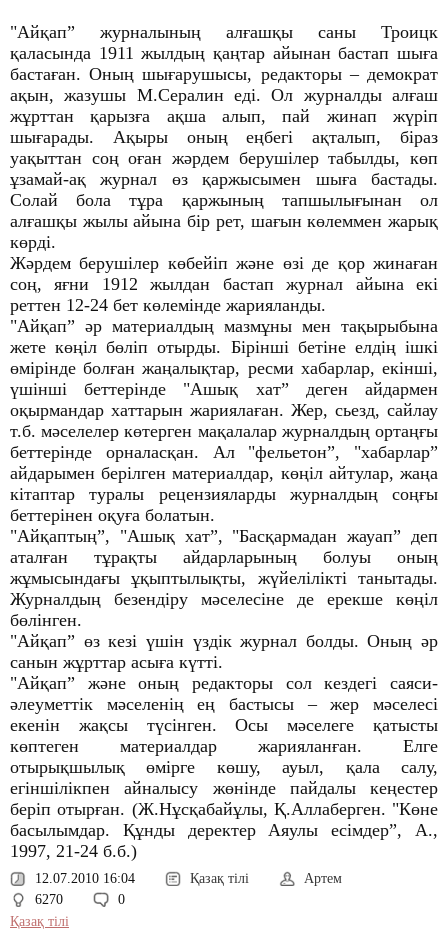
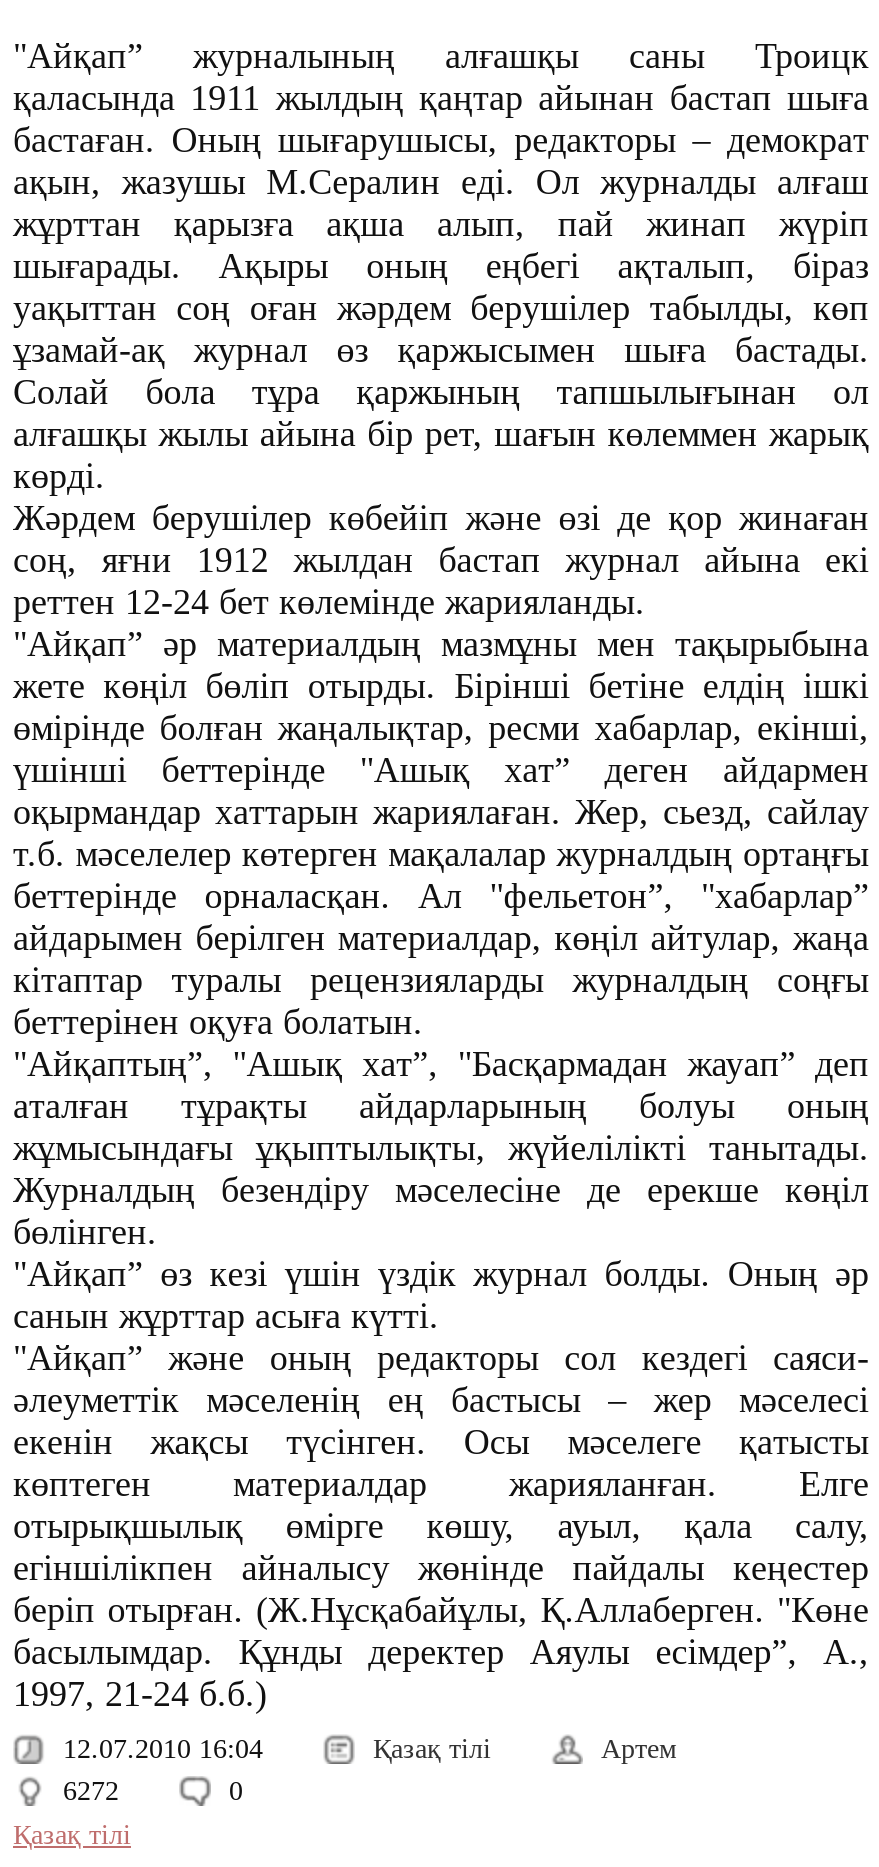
- 6270
+ 6272
